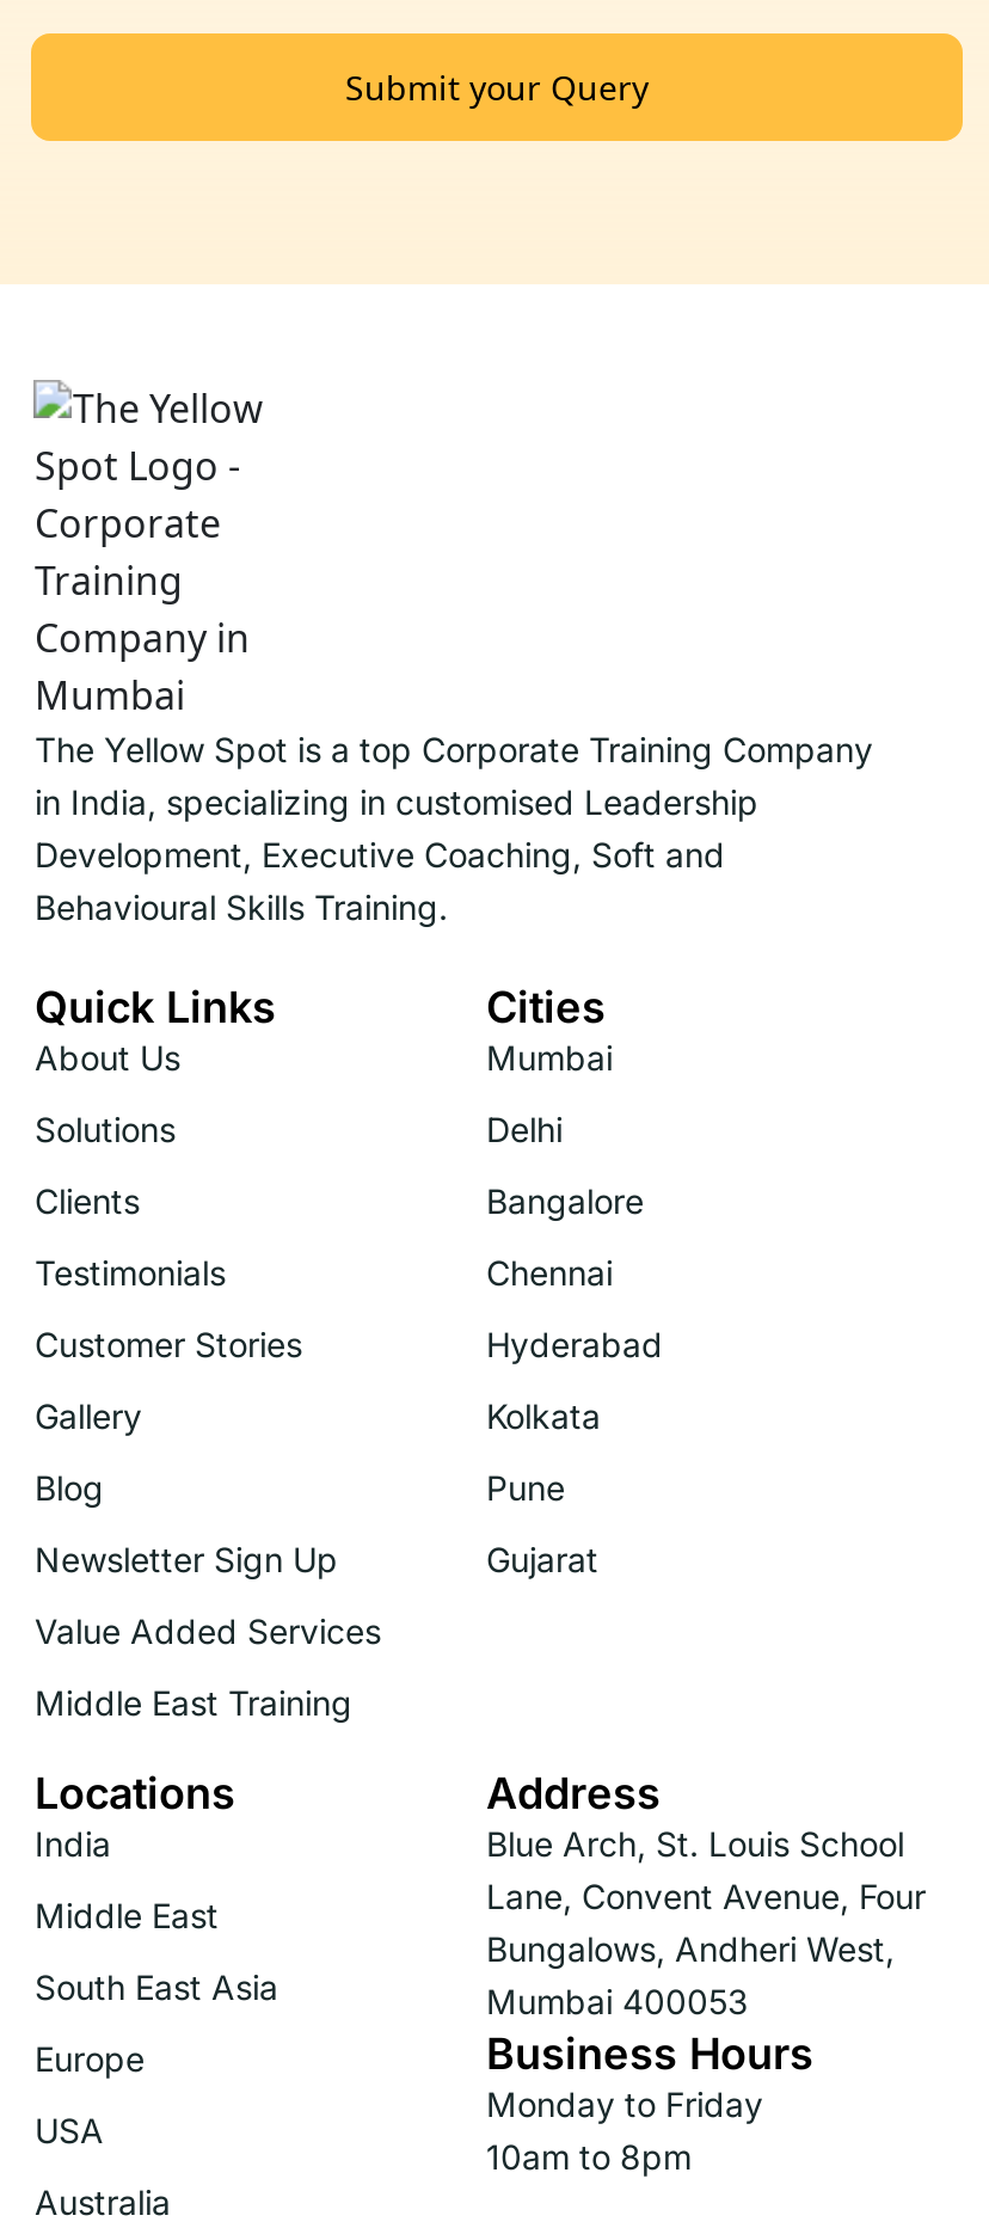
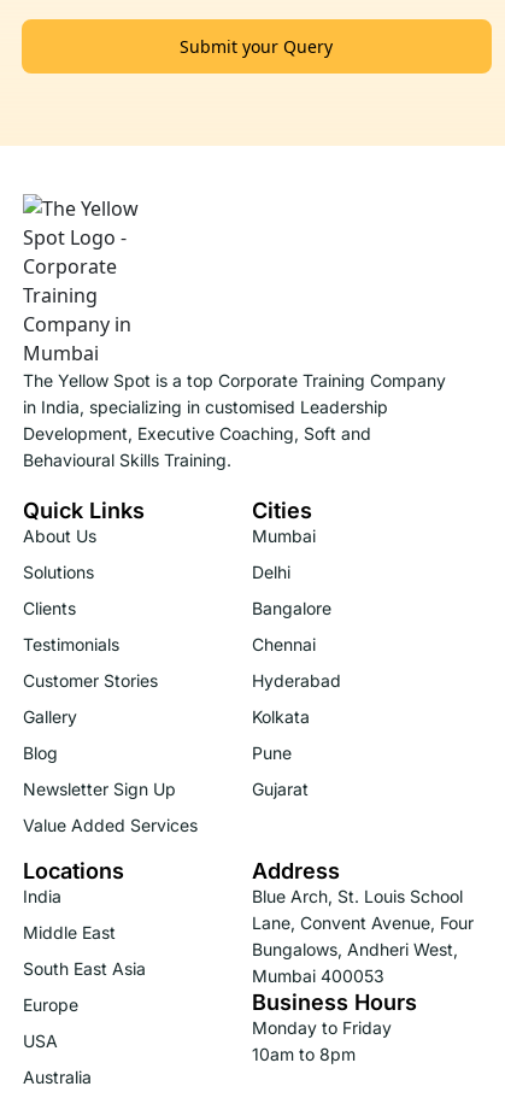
- Middle East Training
